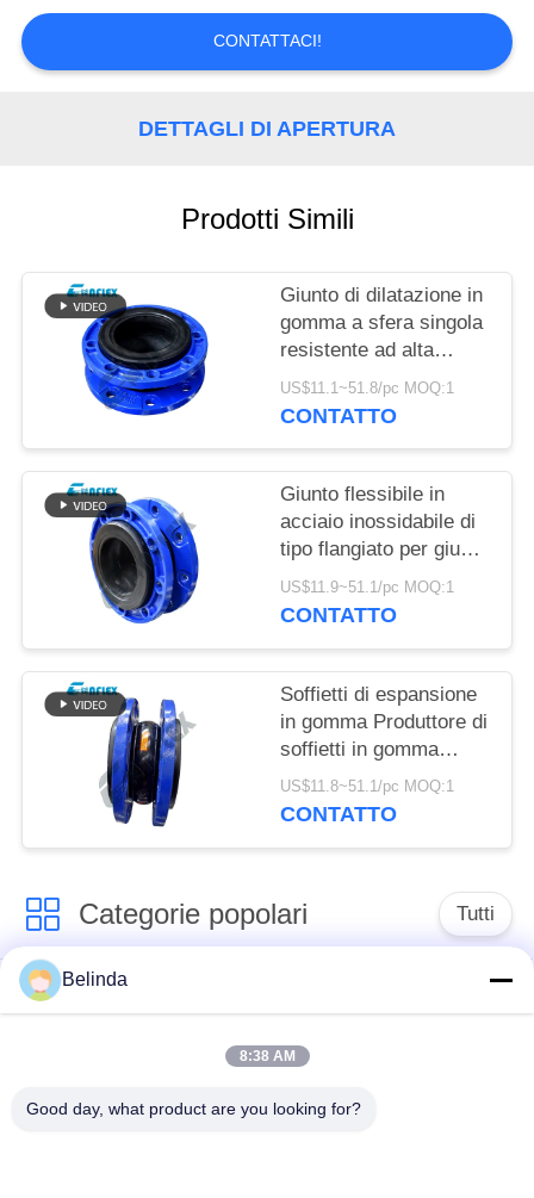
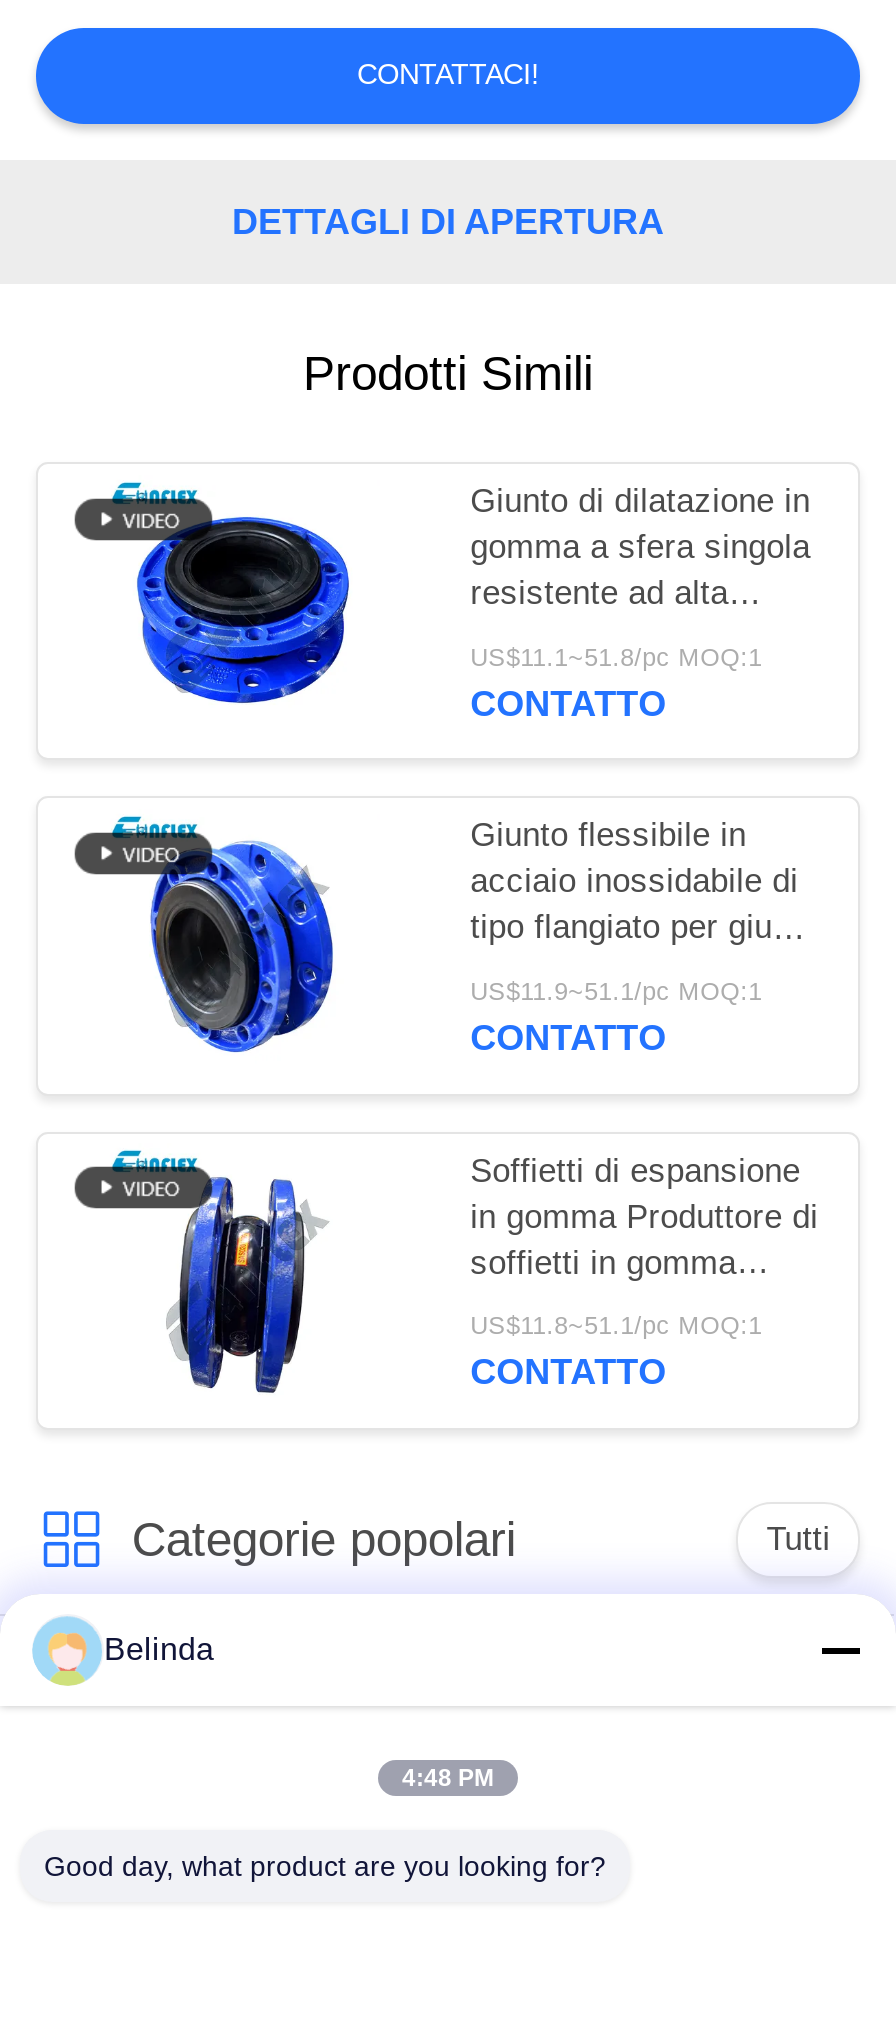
- 8:38 AM
+ 4:48 PM
